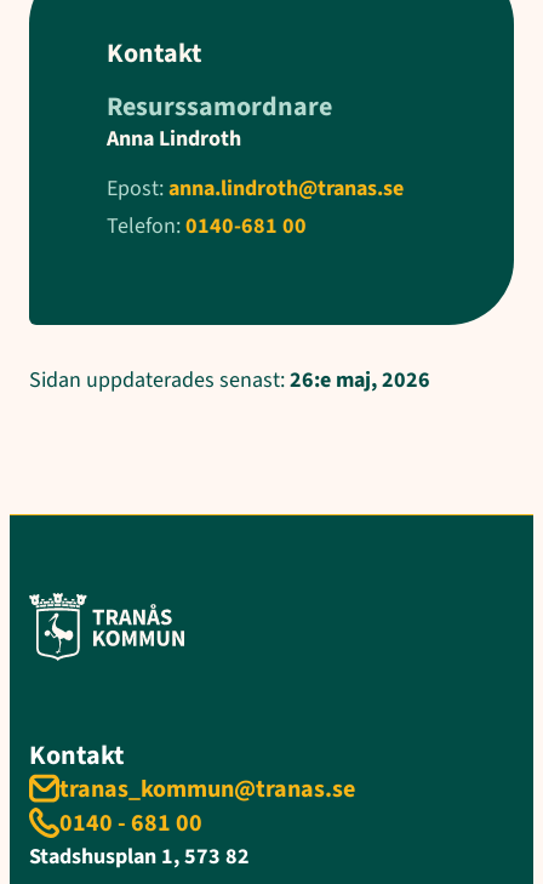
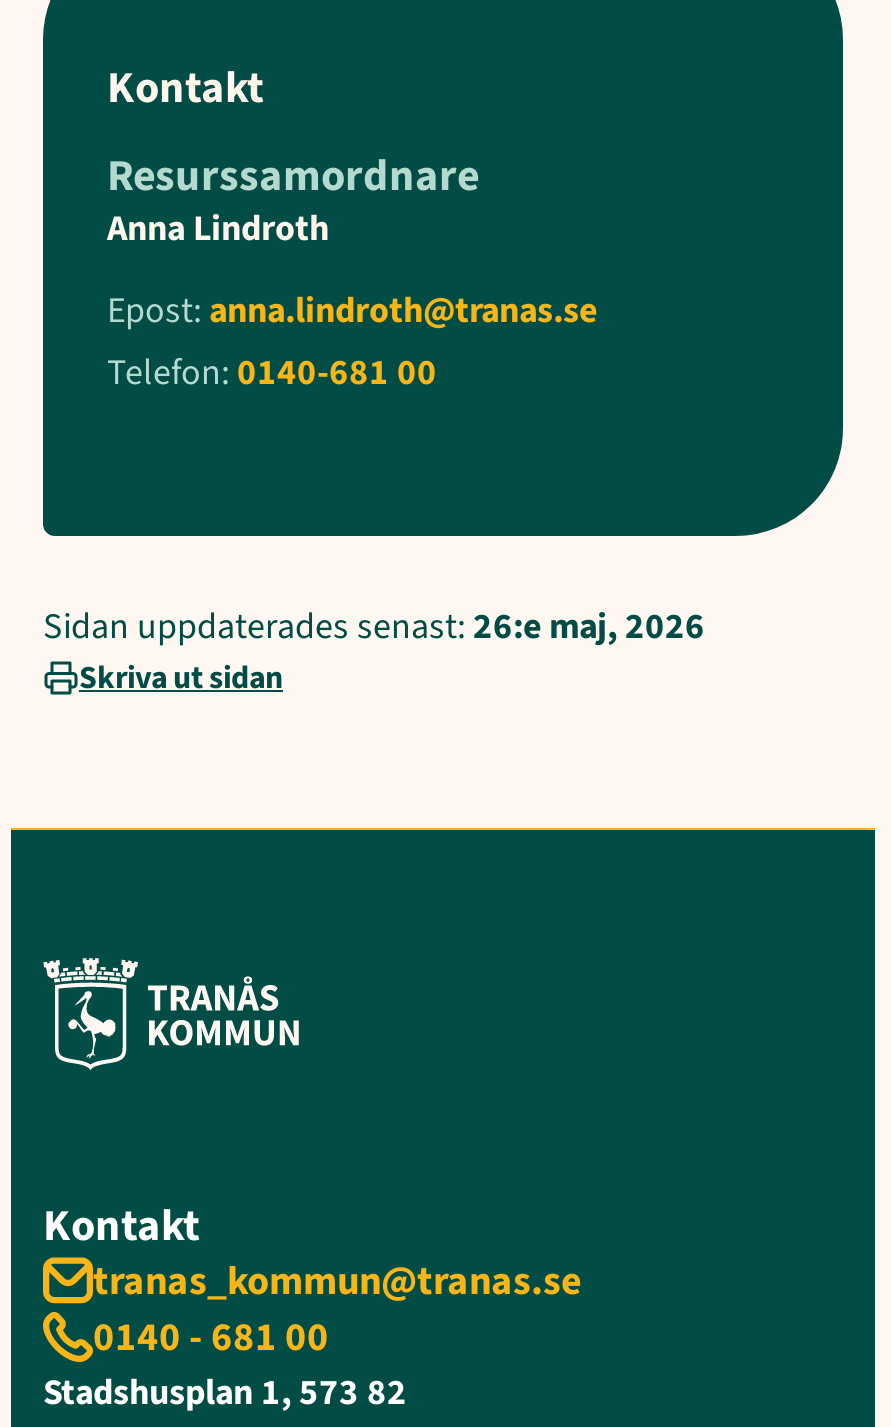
+ Skriva ut sidan
